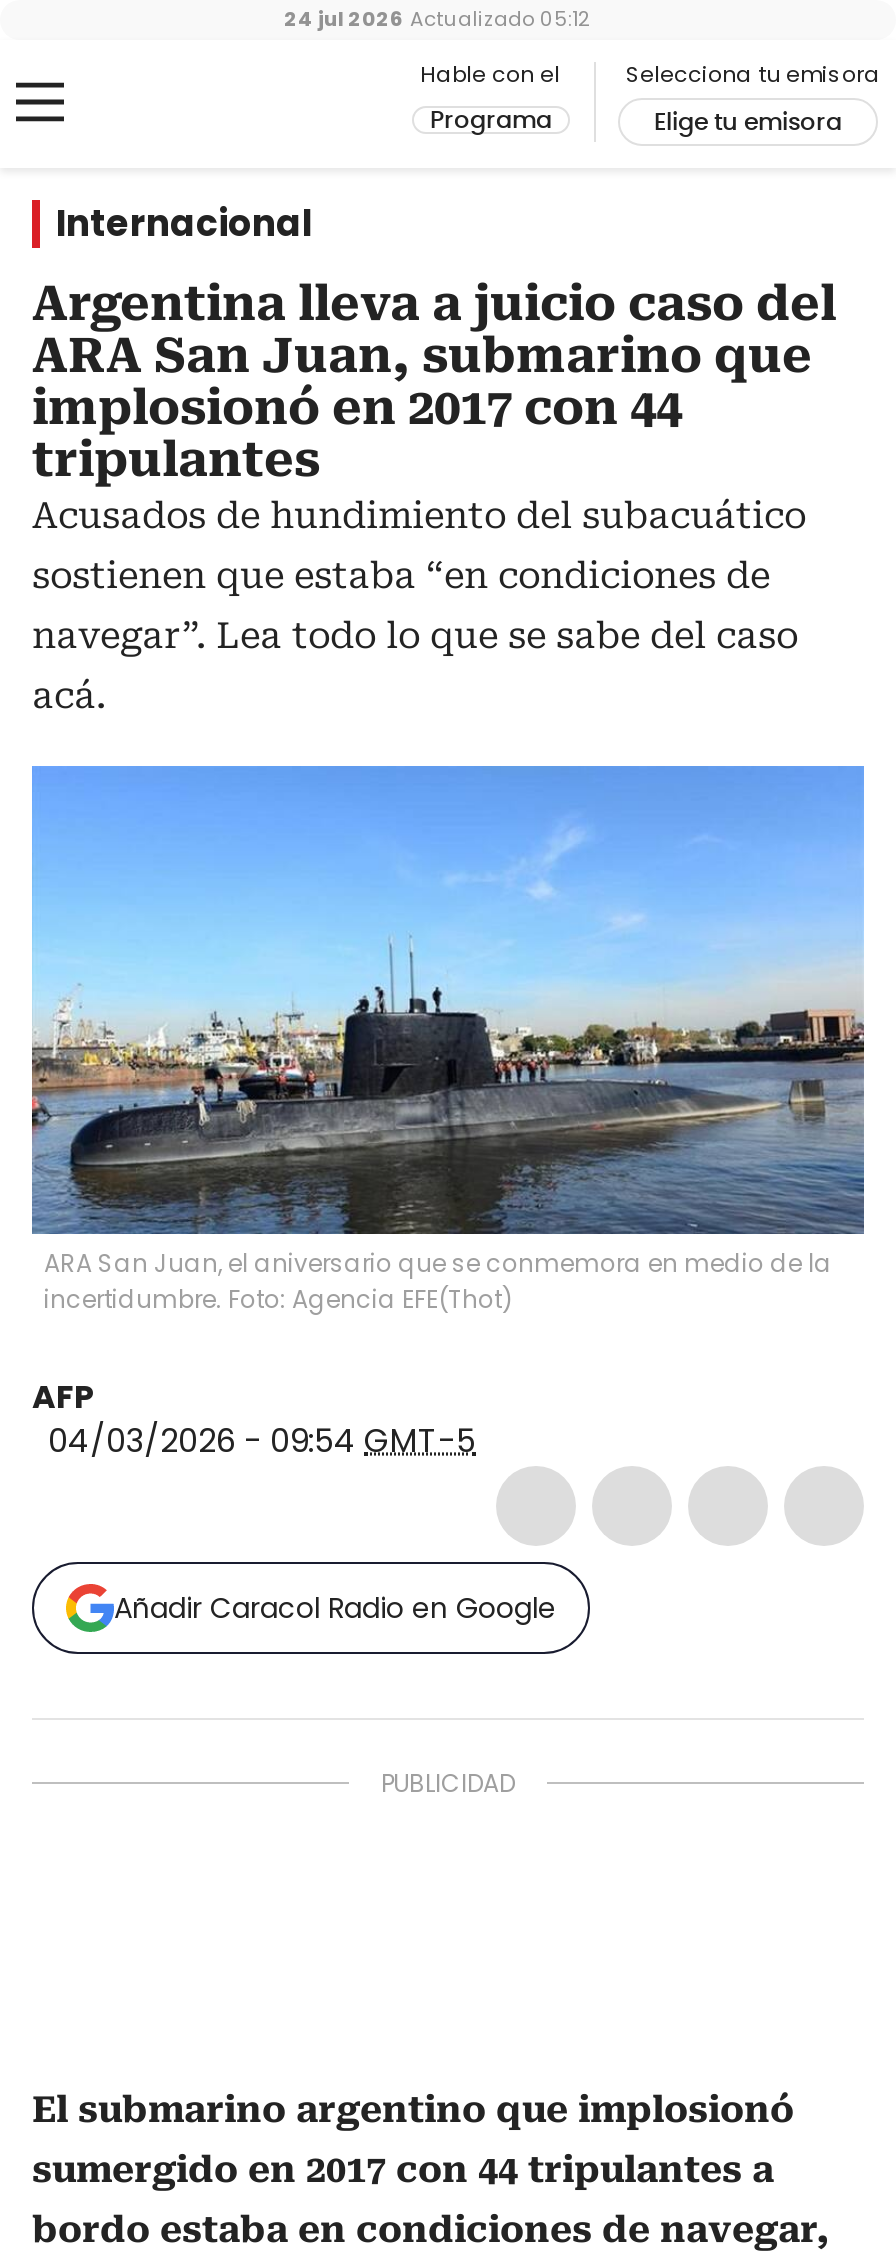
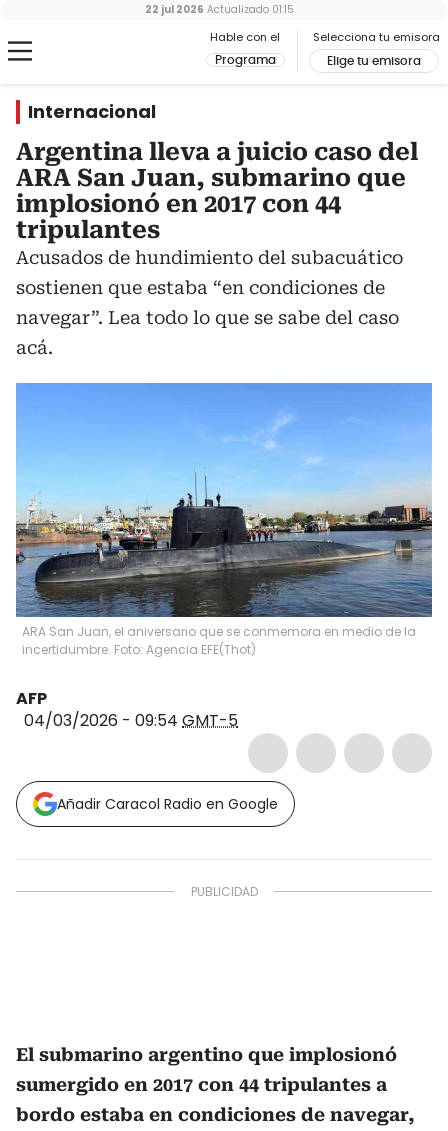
- 24 jul 2026 Actualizado 05:12
+ 22 jul 2026 Actualizado 01:15
